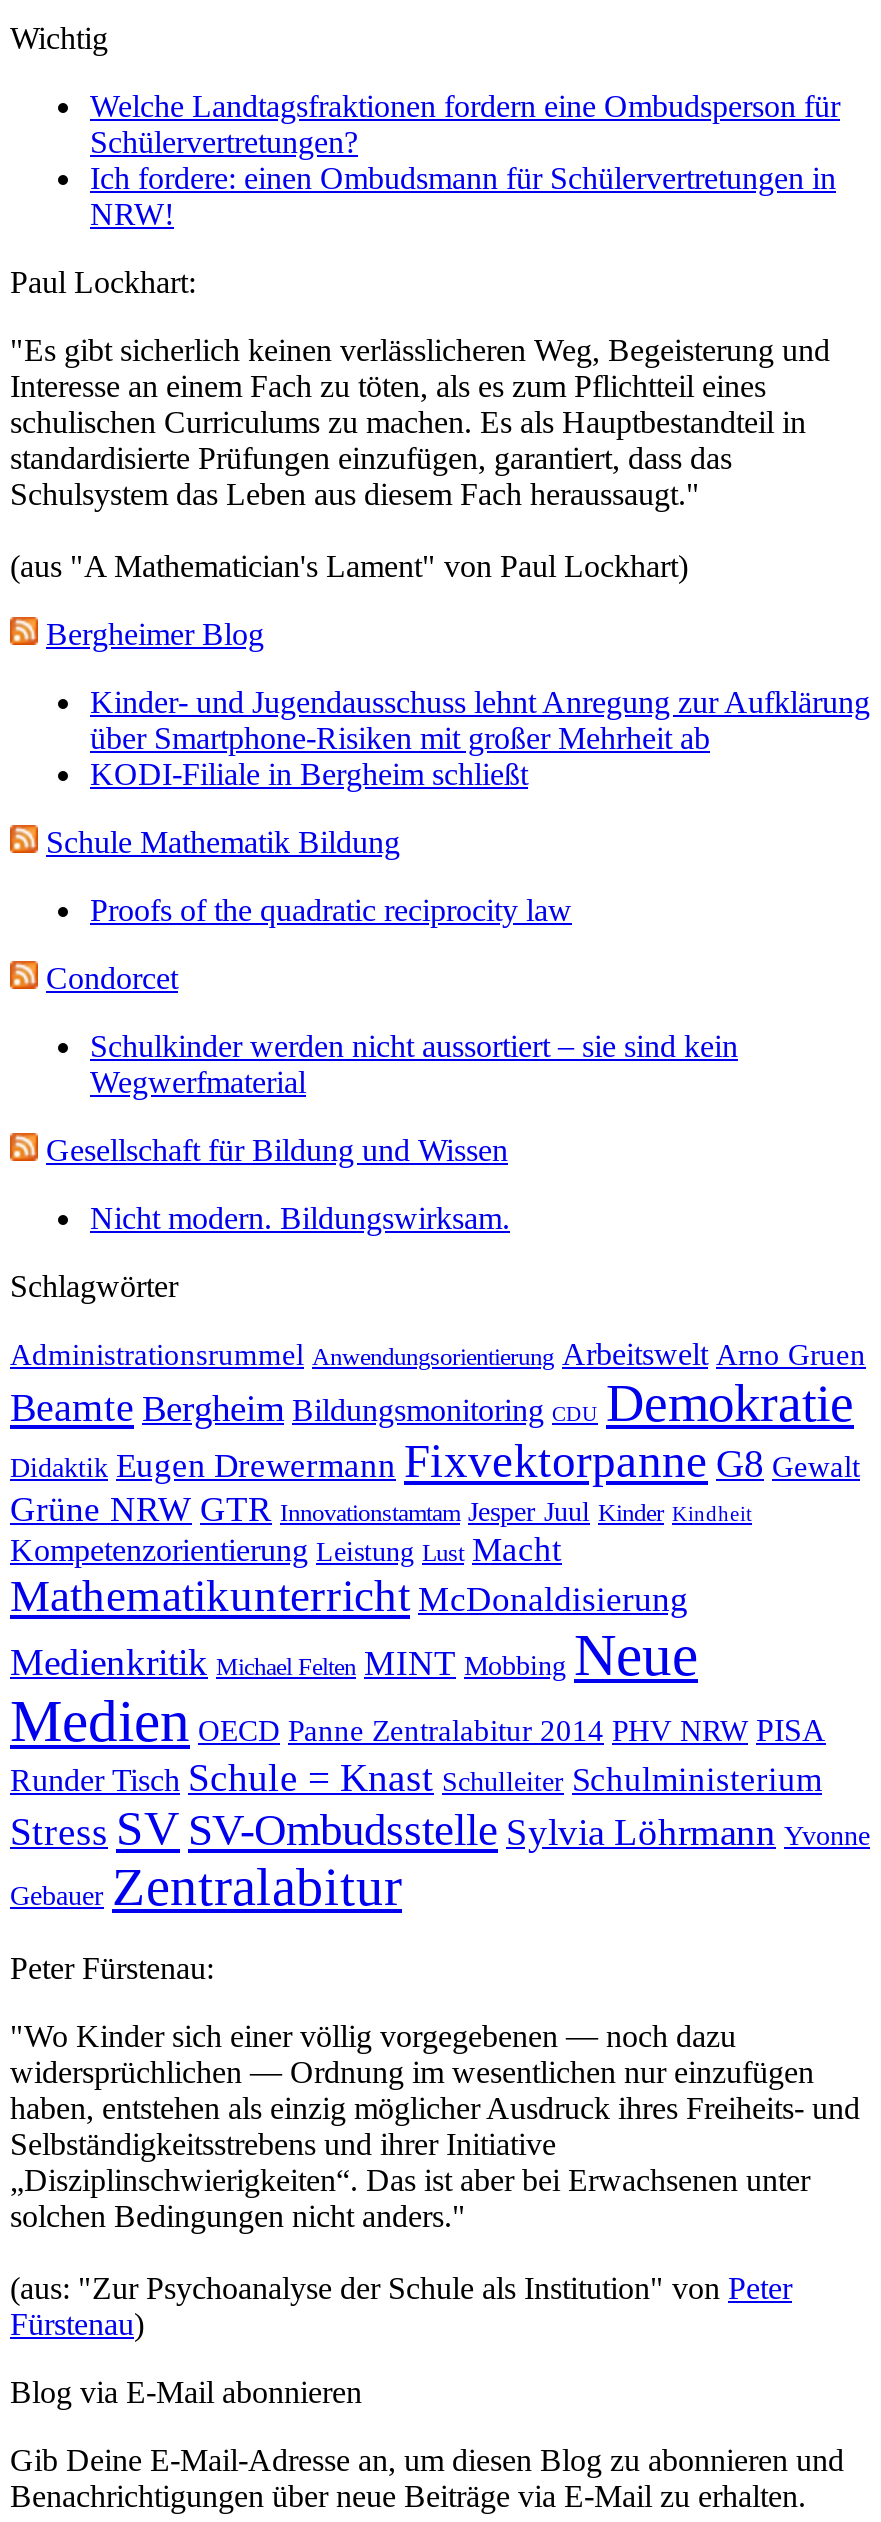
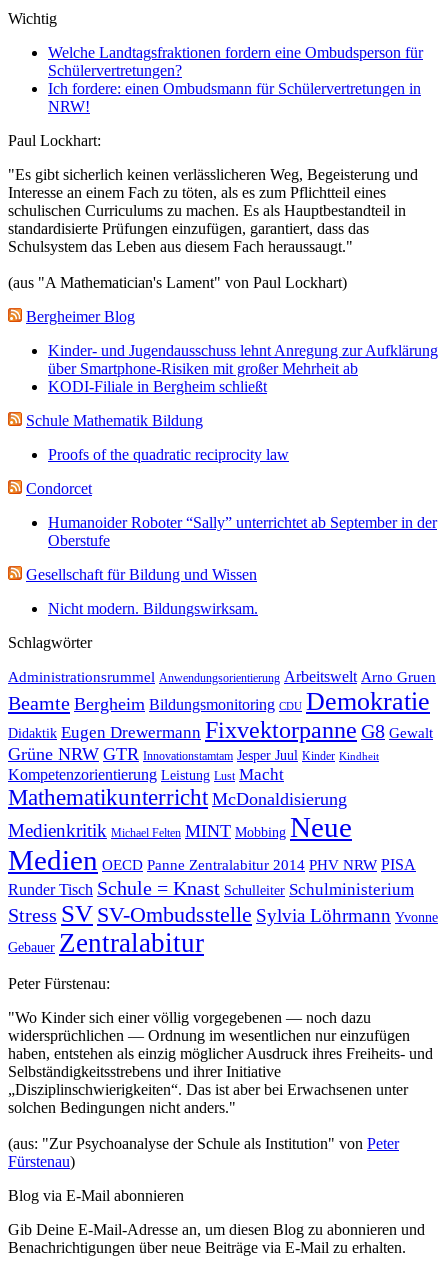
- Schulkinder werden nicht aussortiert – sie sind kein
- Wegwerfmaterial
+ Humanoider Roboter “Sally” unterrichtet ab September in der
+ Oberstufe
